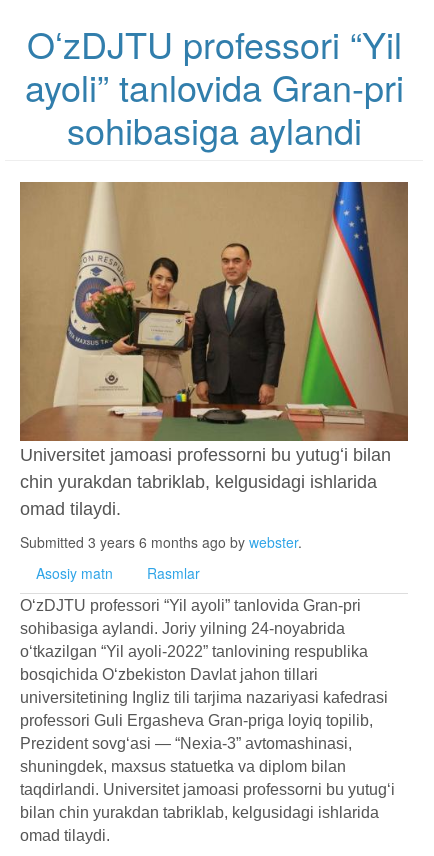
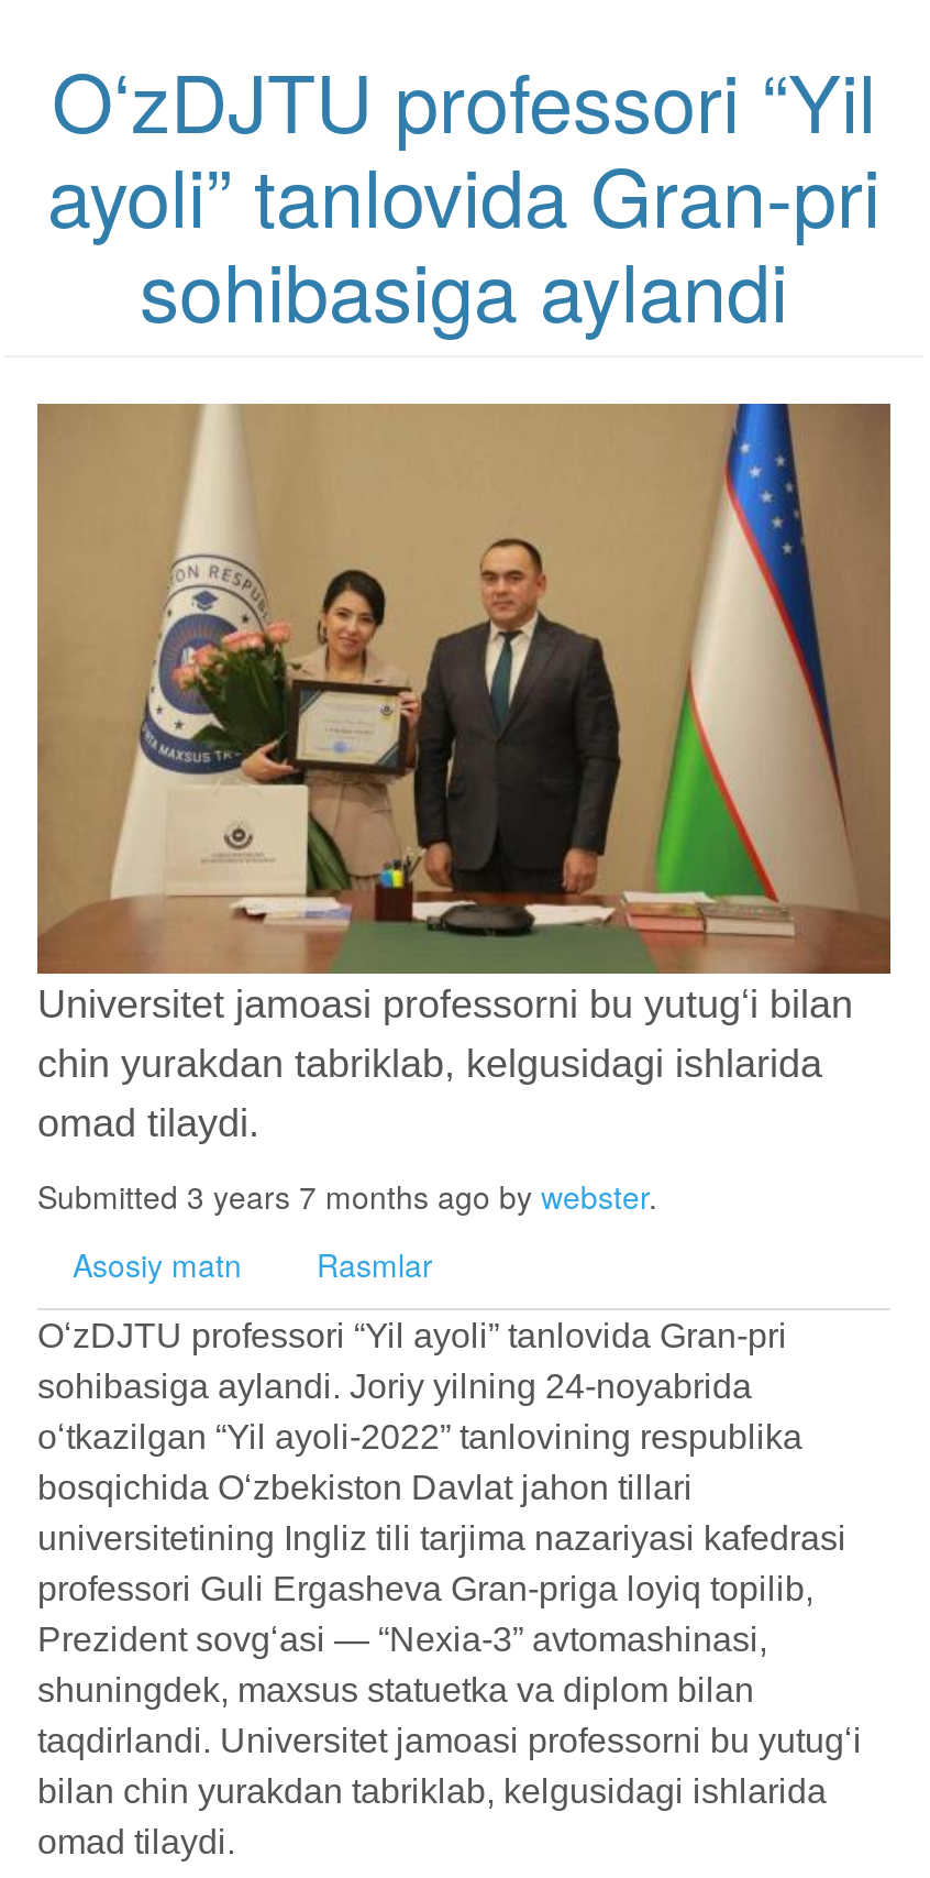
- Submitted 3 years 6 months ago by webster.
+ Submitted 3 years 7 months ago by webster.
